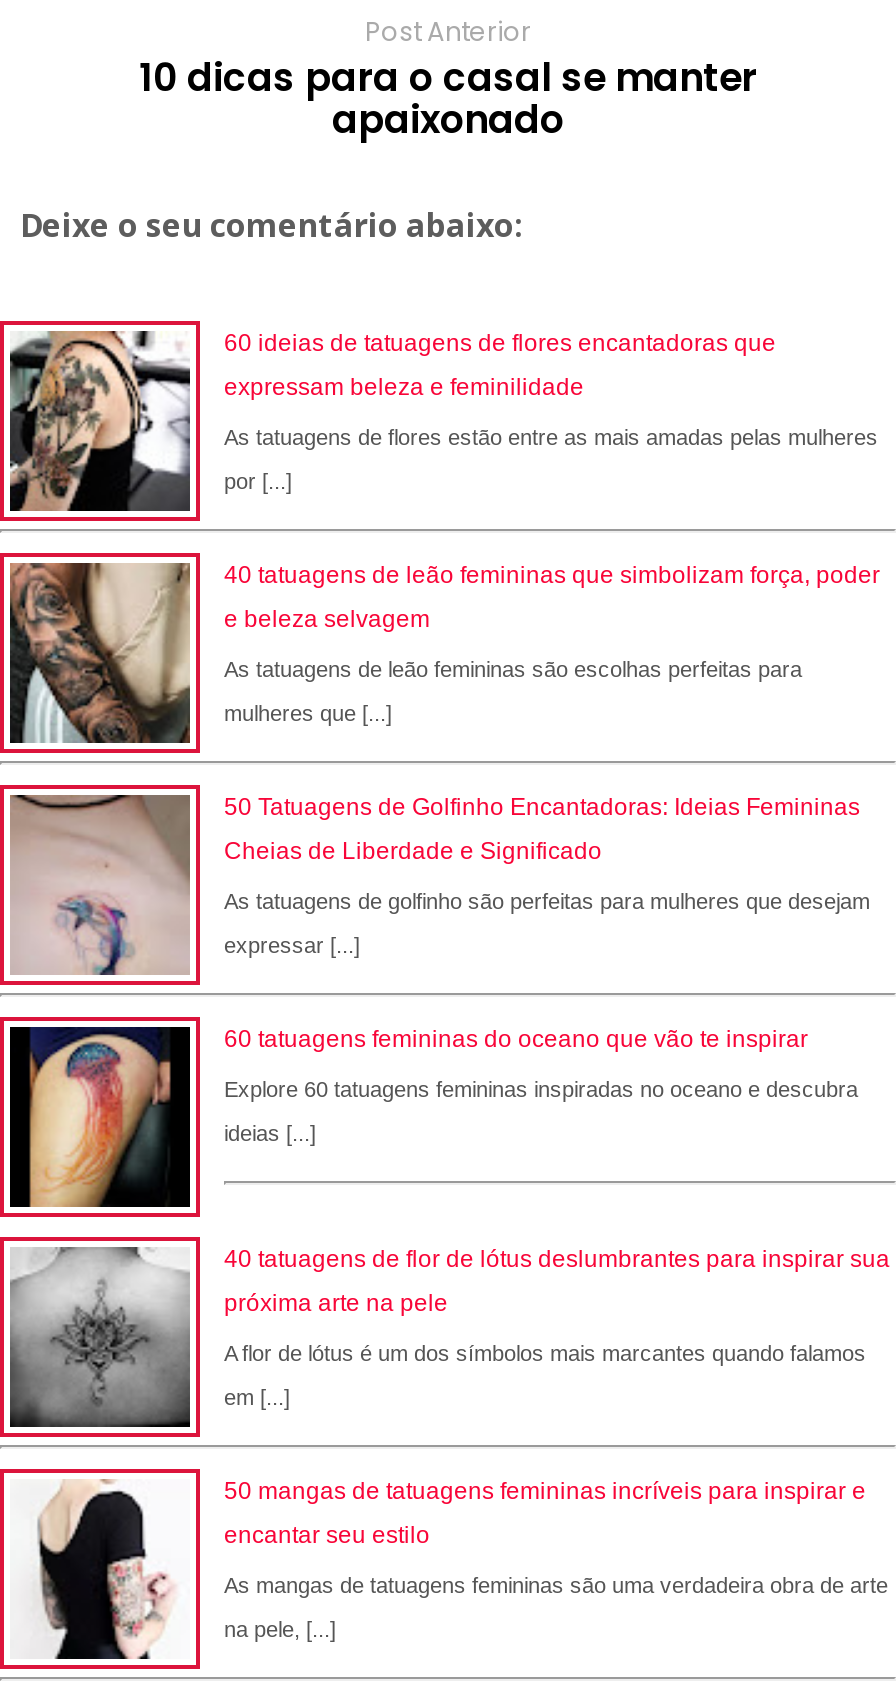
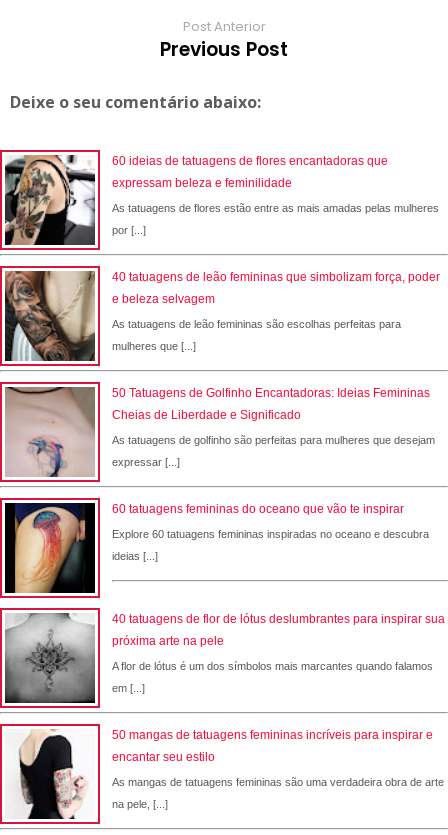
- 10 dicas para o casal se manter
- apaixonado
+ Previous Post
